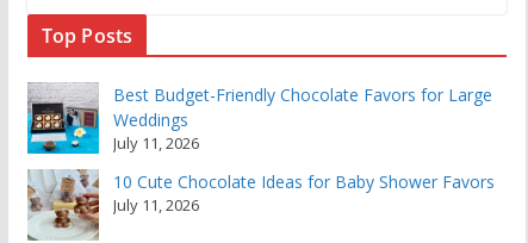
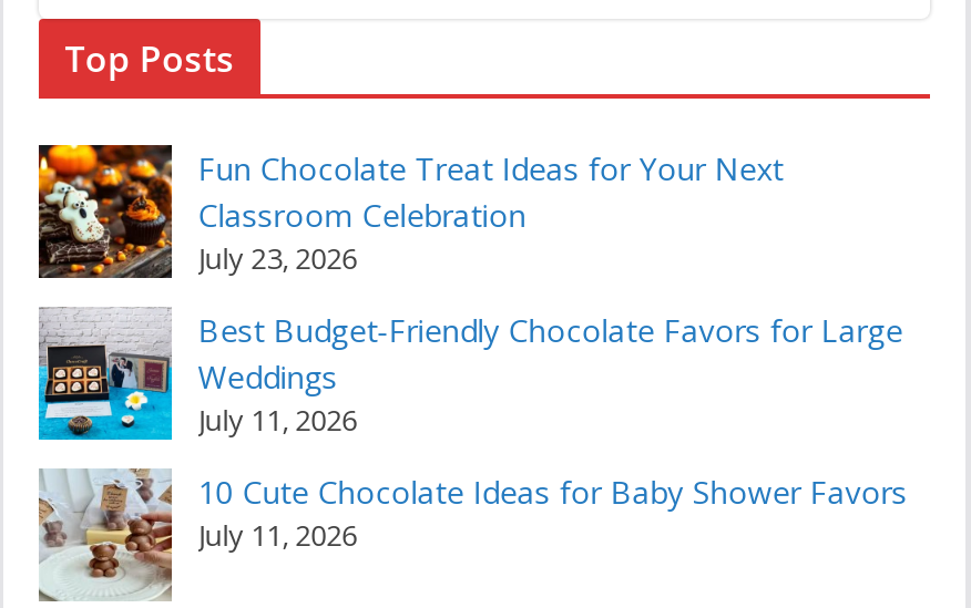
+ [image]
+ Fun Chocolate Treat Ideas for Your Next
+ Classroom Celebration
+ July 23, 2026
